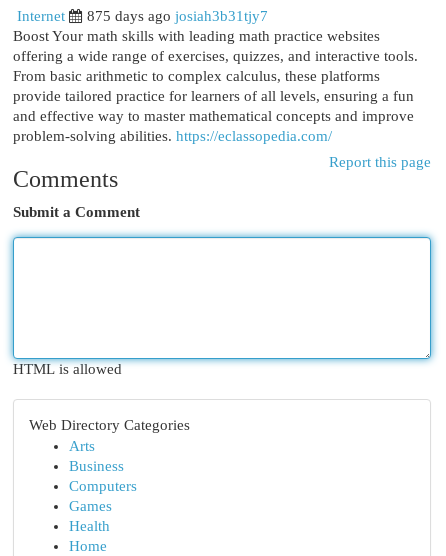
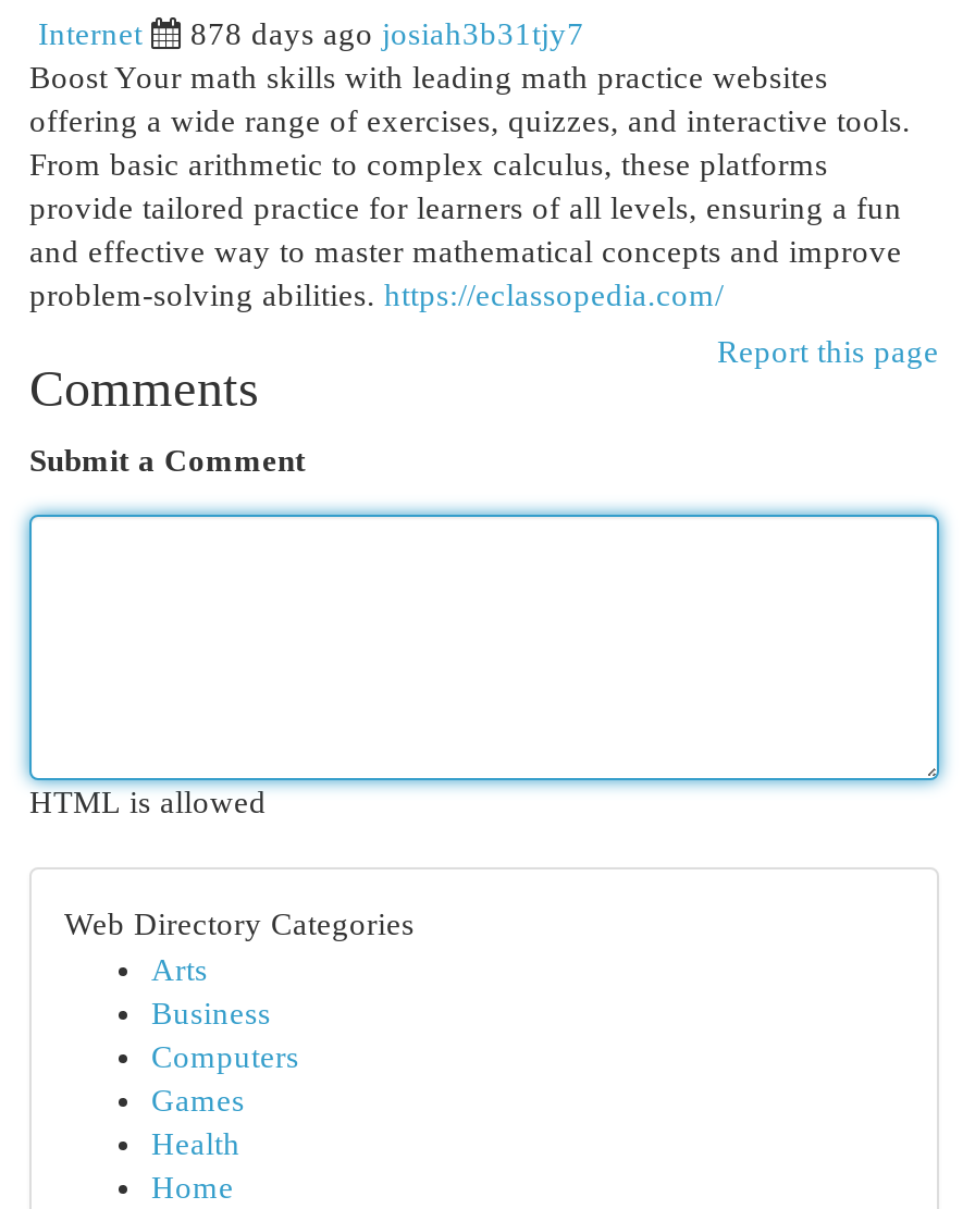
- 875 days ago josiah3b31tjy7
+ 878 days ago josiah3b31tjy7
